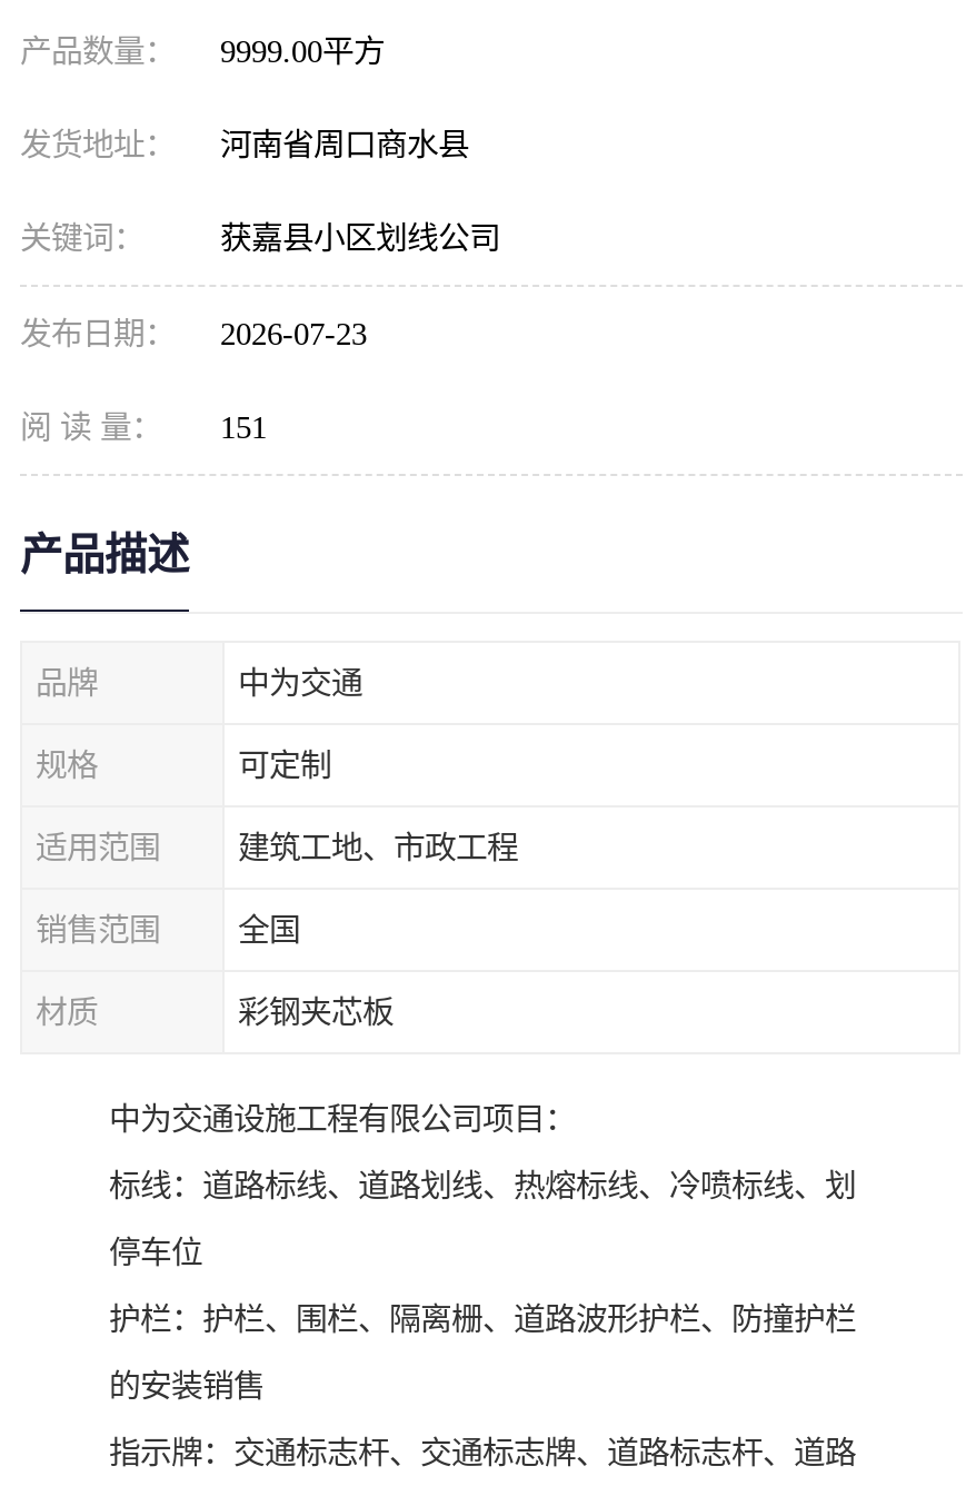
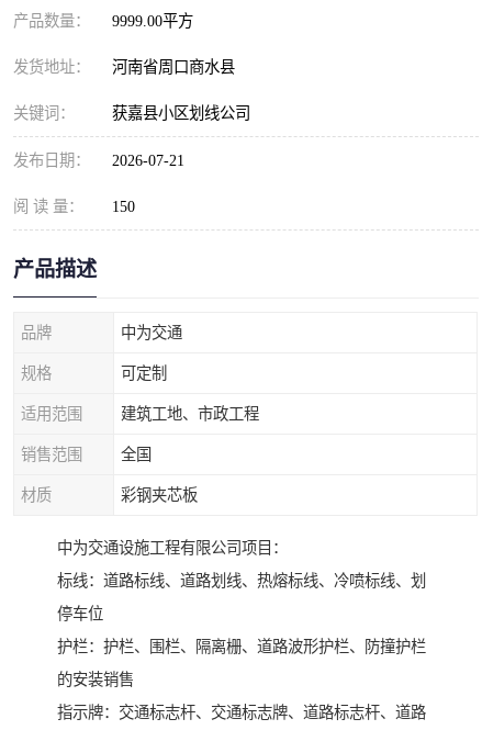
- 发布日期： 2026-07-23
+ 发布日期： 2026-07-21

- 阅 读 量： 151
+ 阅 读 量： 150
